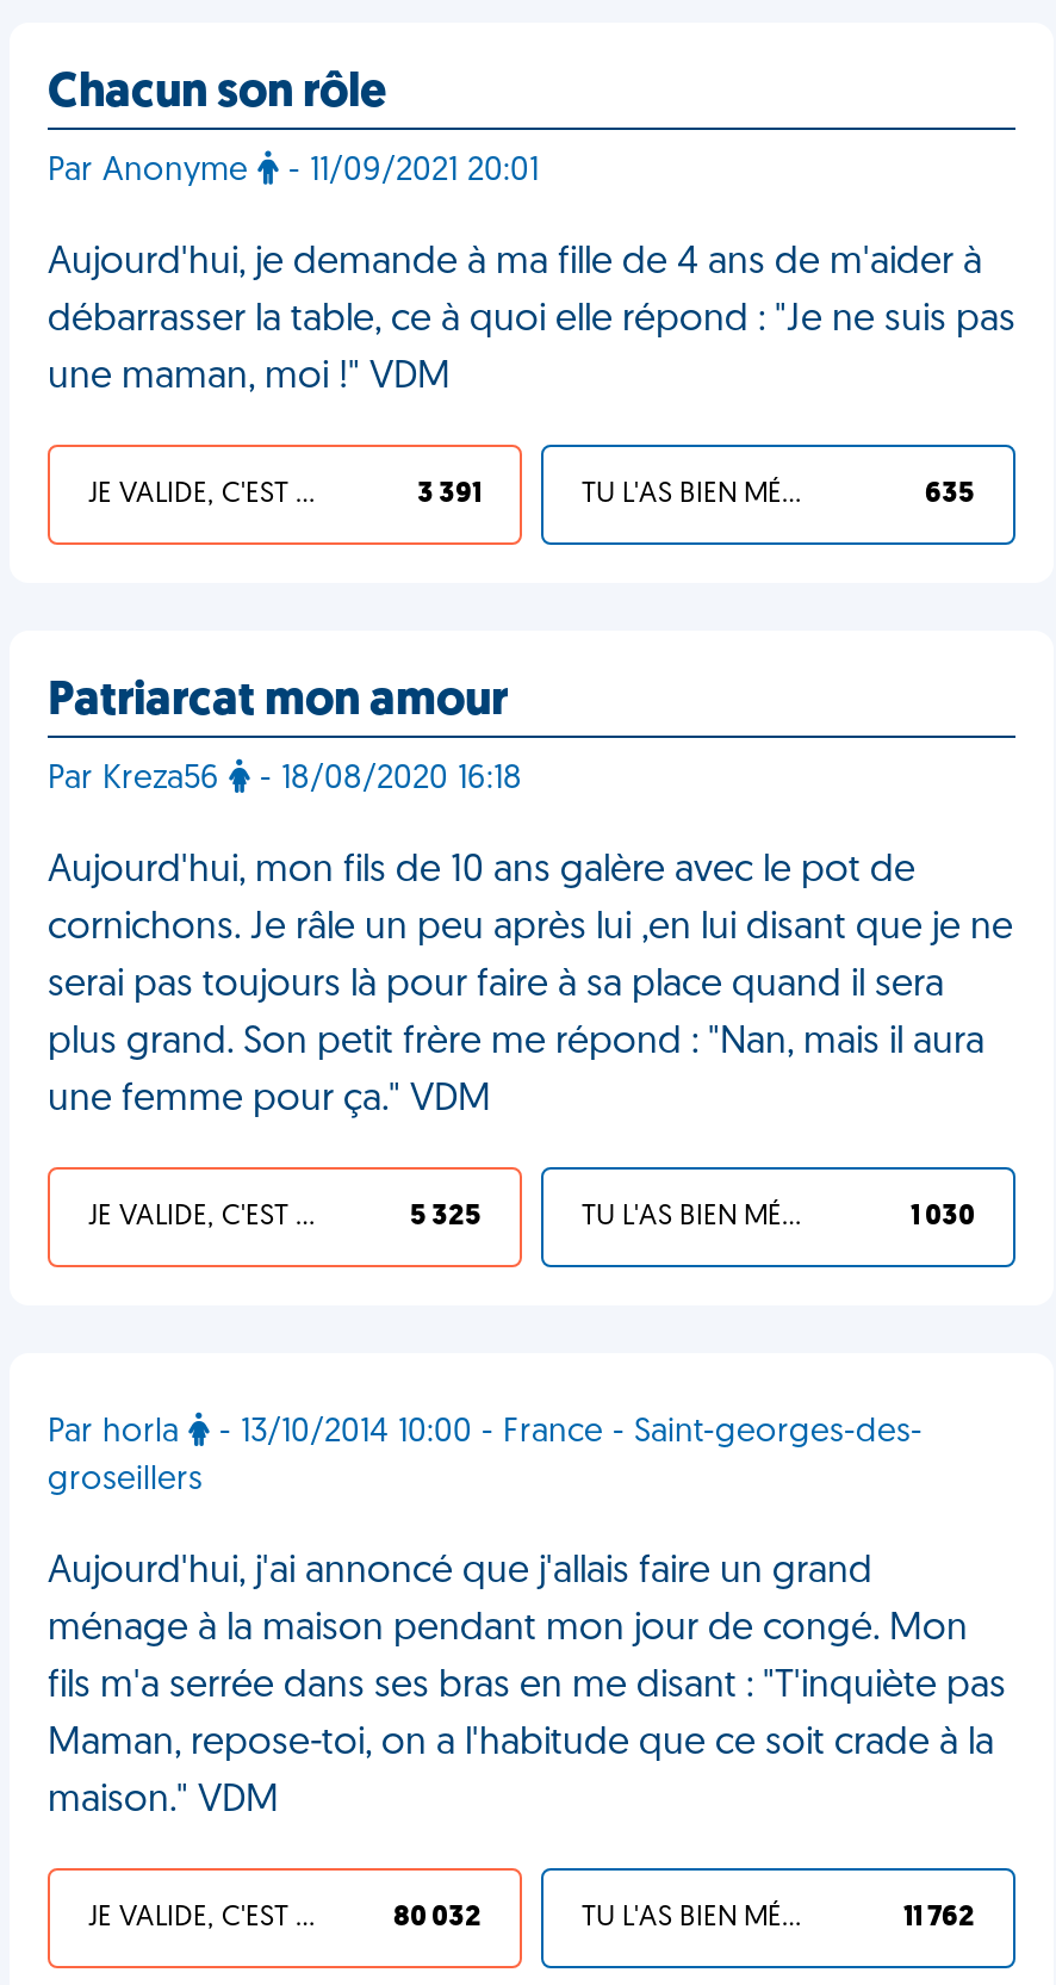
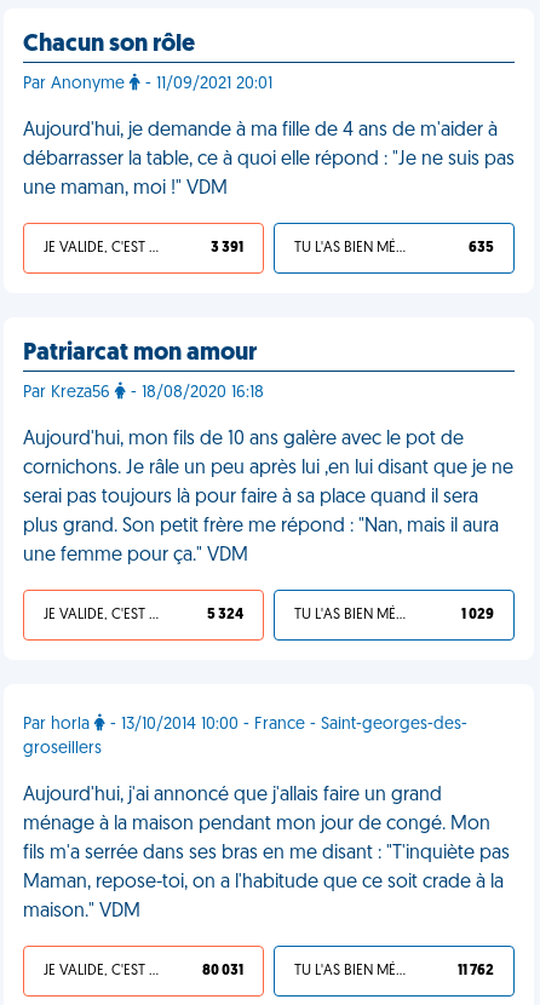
- 5 325
+ 5 324

- 1 030
+ 1 029

- 80 032
+ 80 031
